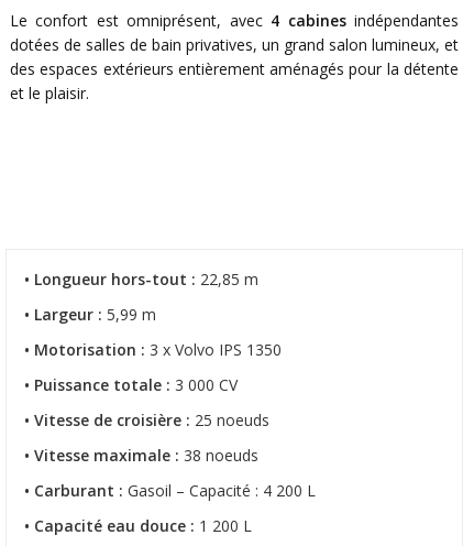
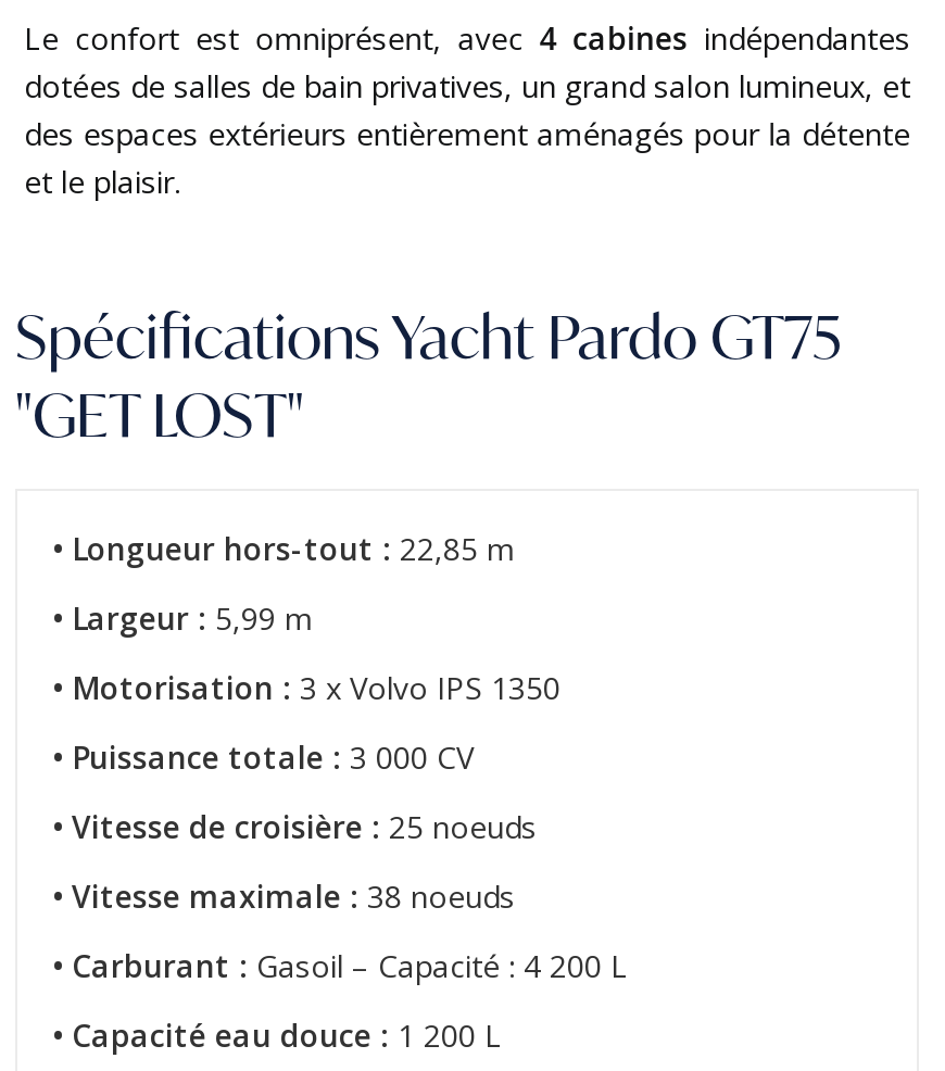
+ Spécifications Yacht Pardo GT75
+ "GET LOST"
